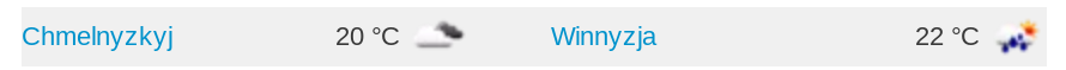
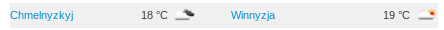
- 20 °C
+ 18 °C

- 22 °C
+ 19 °C
